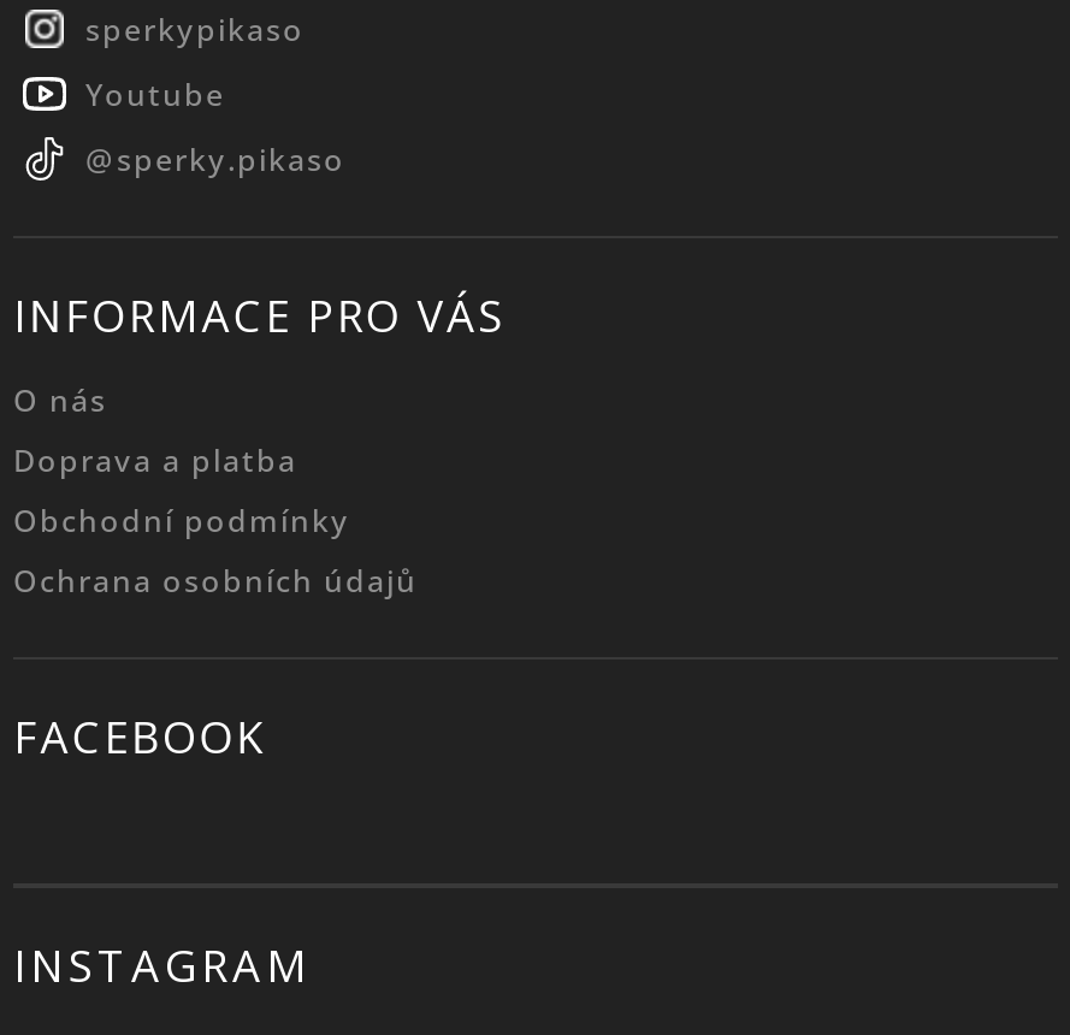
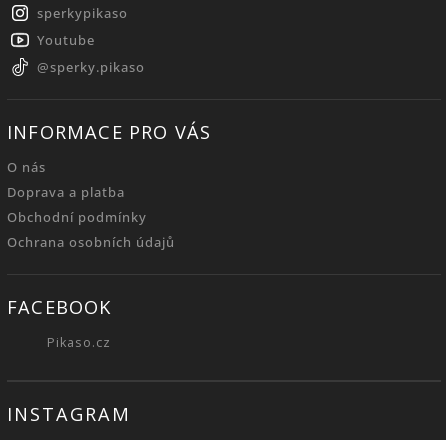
+ Pikaso.cz
